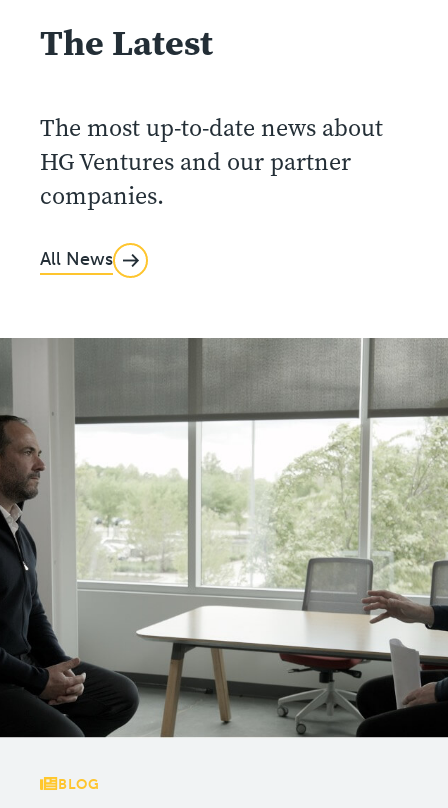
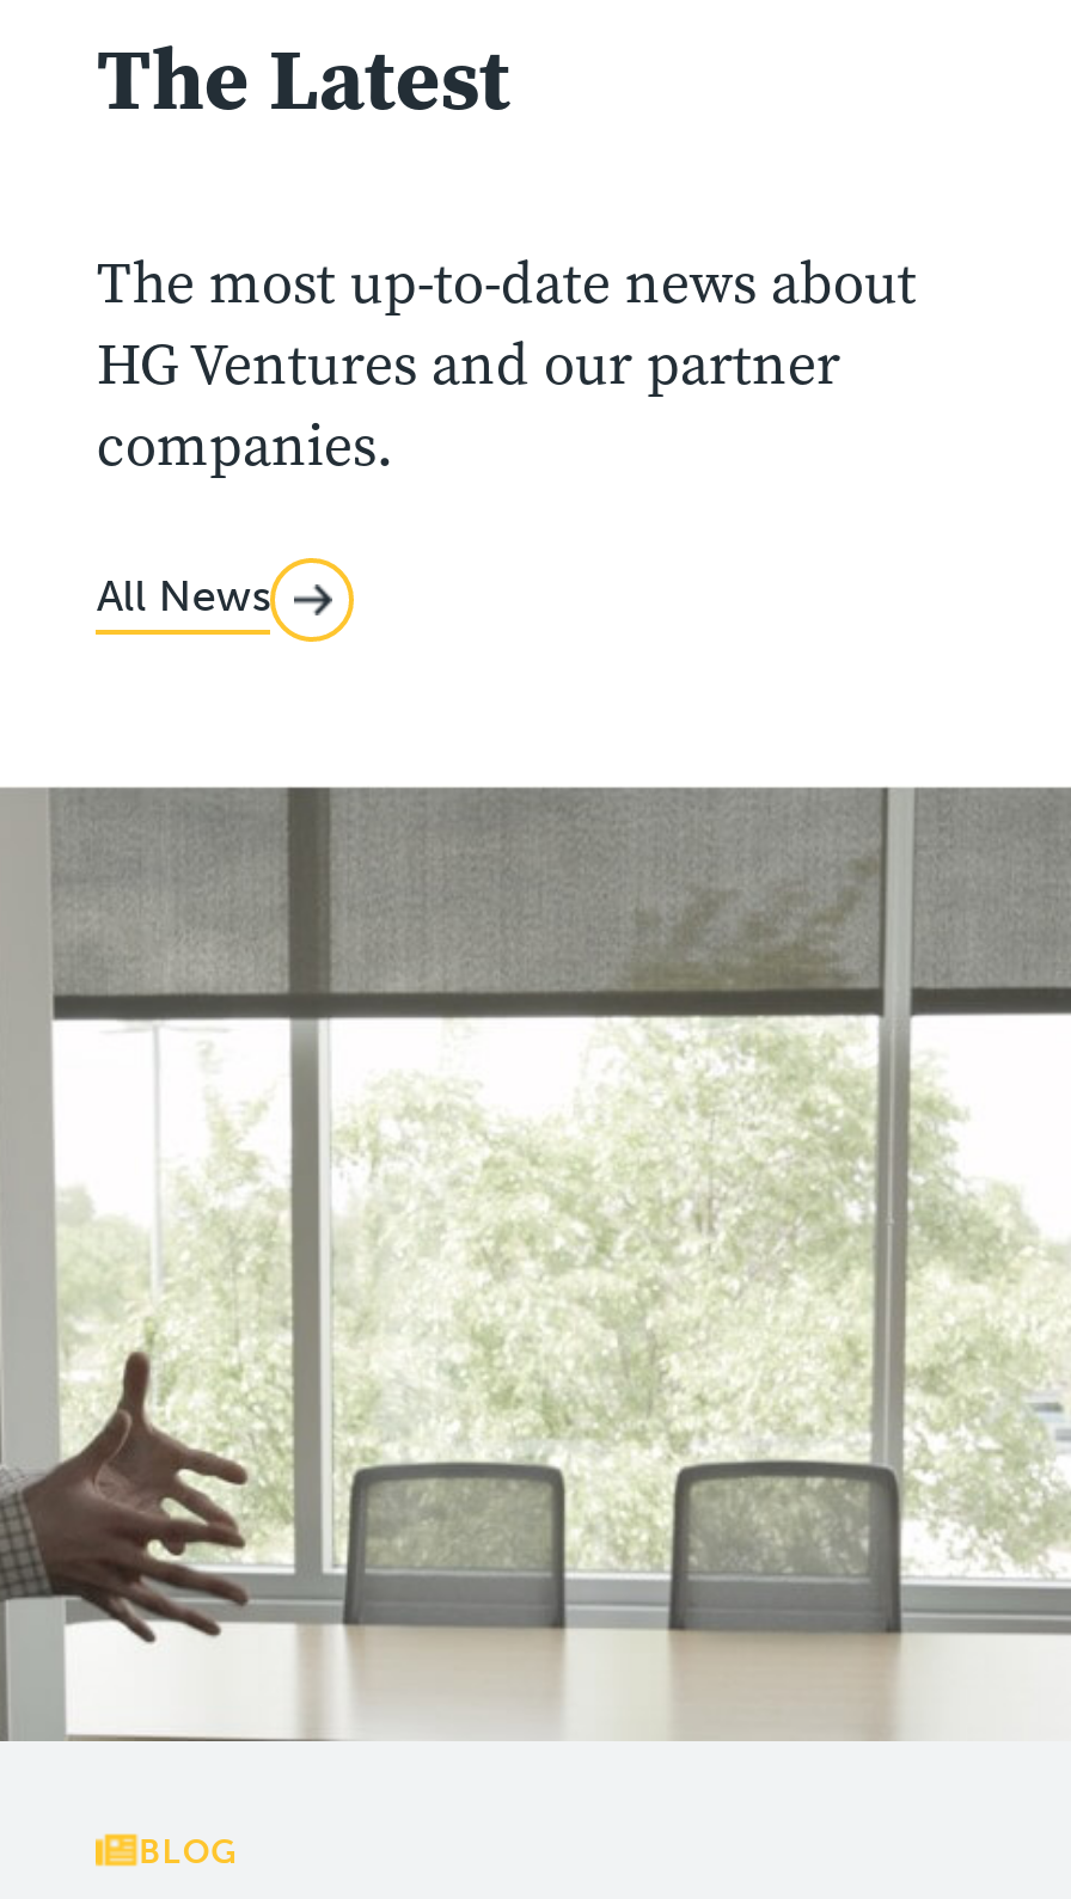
- [image]
+ [image]
